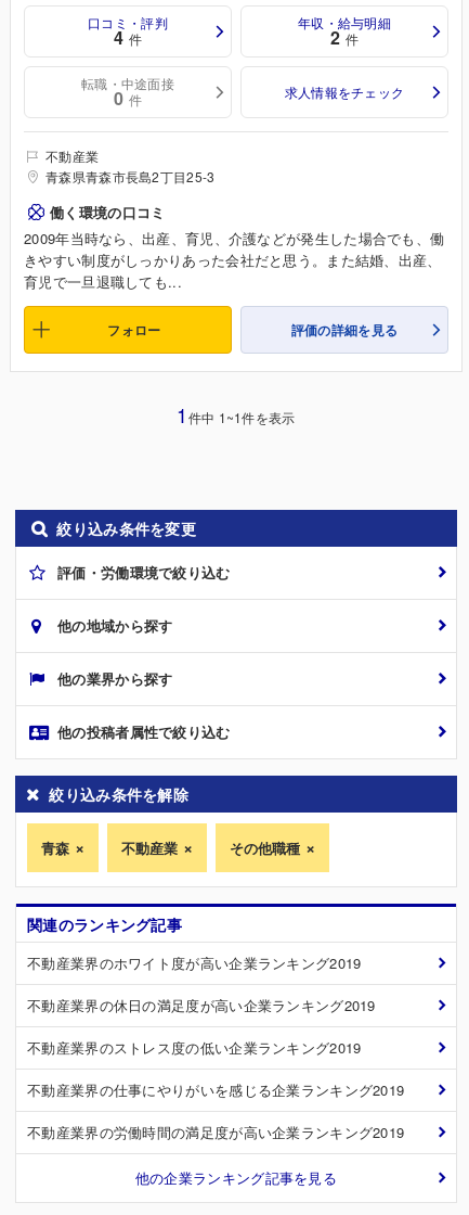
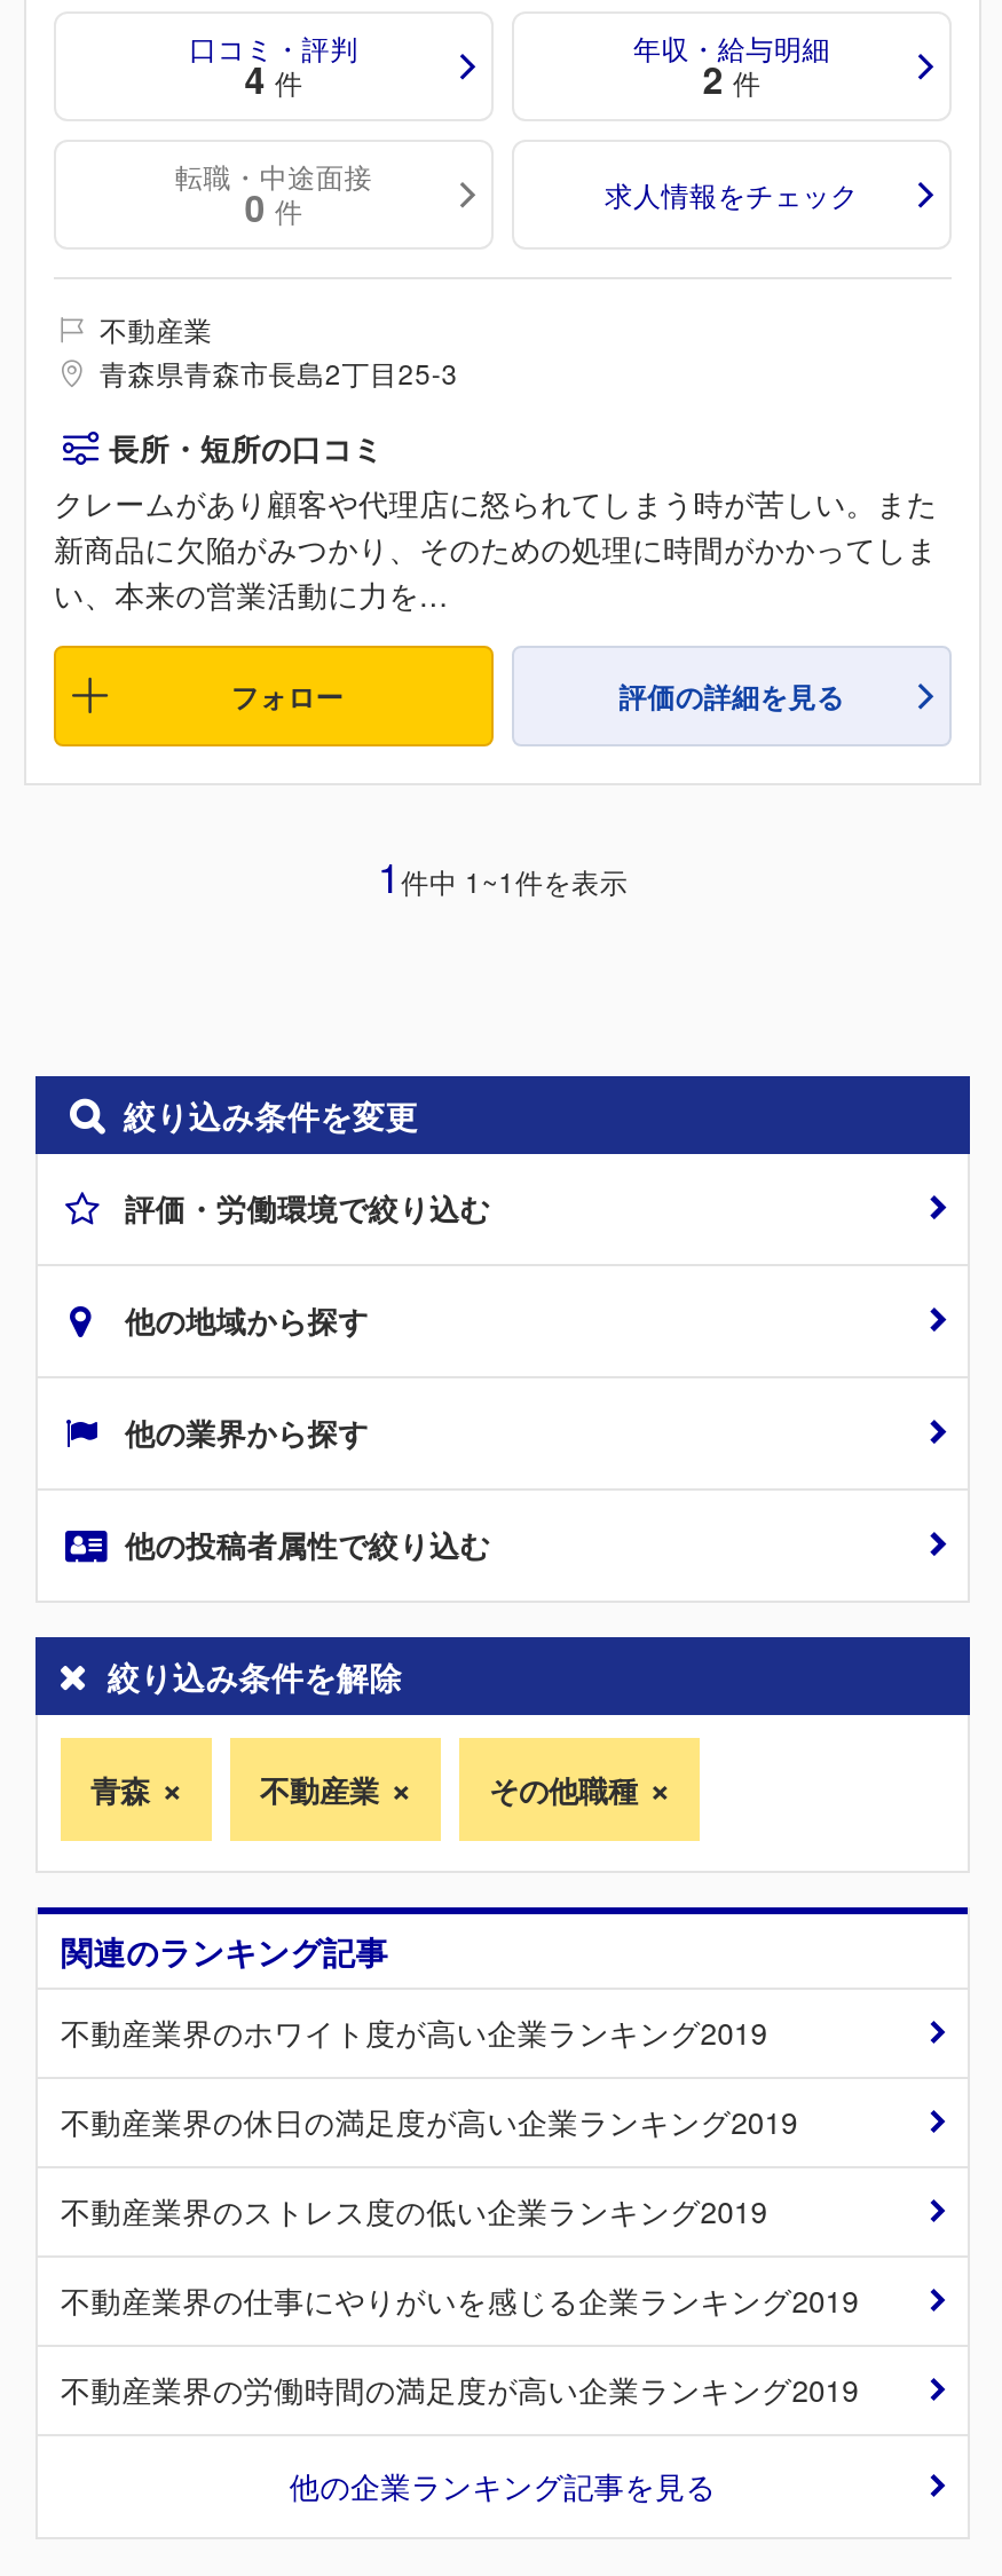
- 働く環境の口コミ
- 2009年当時なら、出産、育児、介護などが発生した場合でも、働
- きやすい制度がしっかりあった会社だと思う。また結婚、出産、
- 育児で一旦退職しても...
+ 長所・短所の口コミ
+ クレームがあり顧客や代理店に怒られてしまう時が苦しい。また
+ 新商品に欠陥がみつかり、そのための処理に時間がかかってしま
+ い、本来の営業活動に力を...
